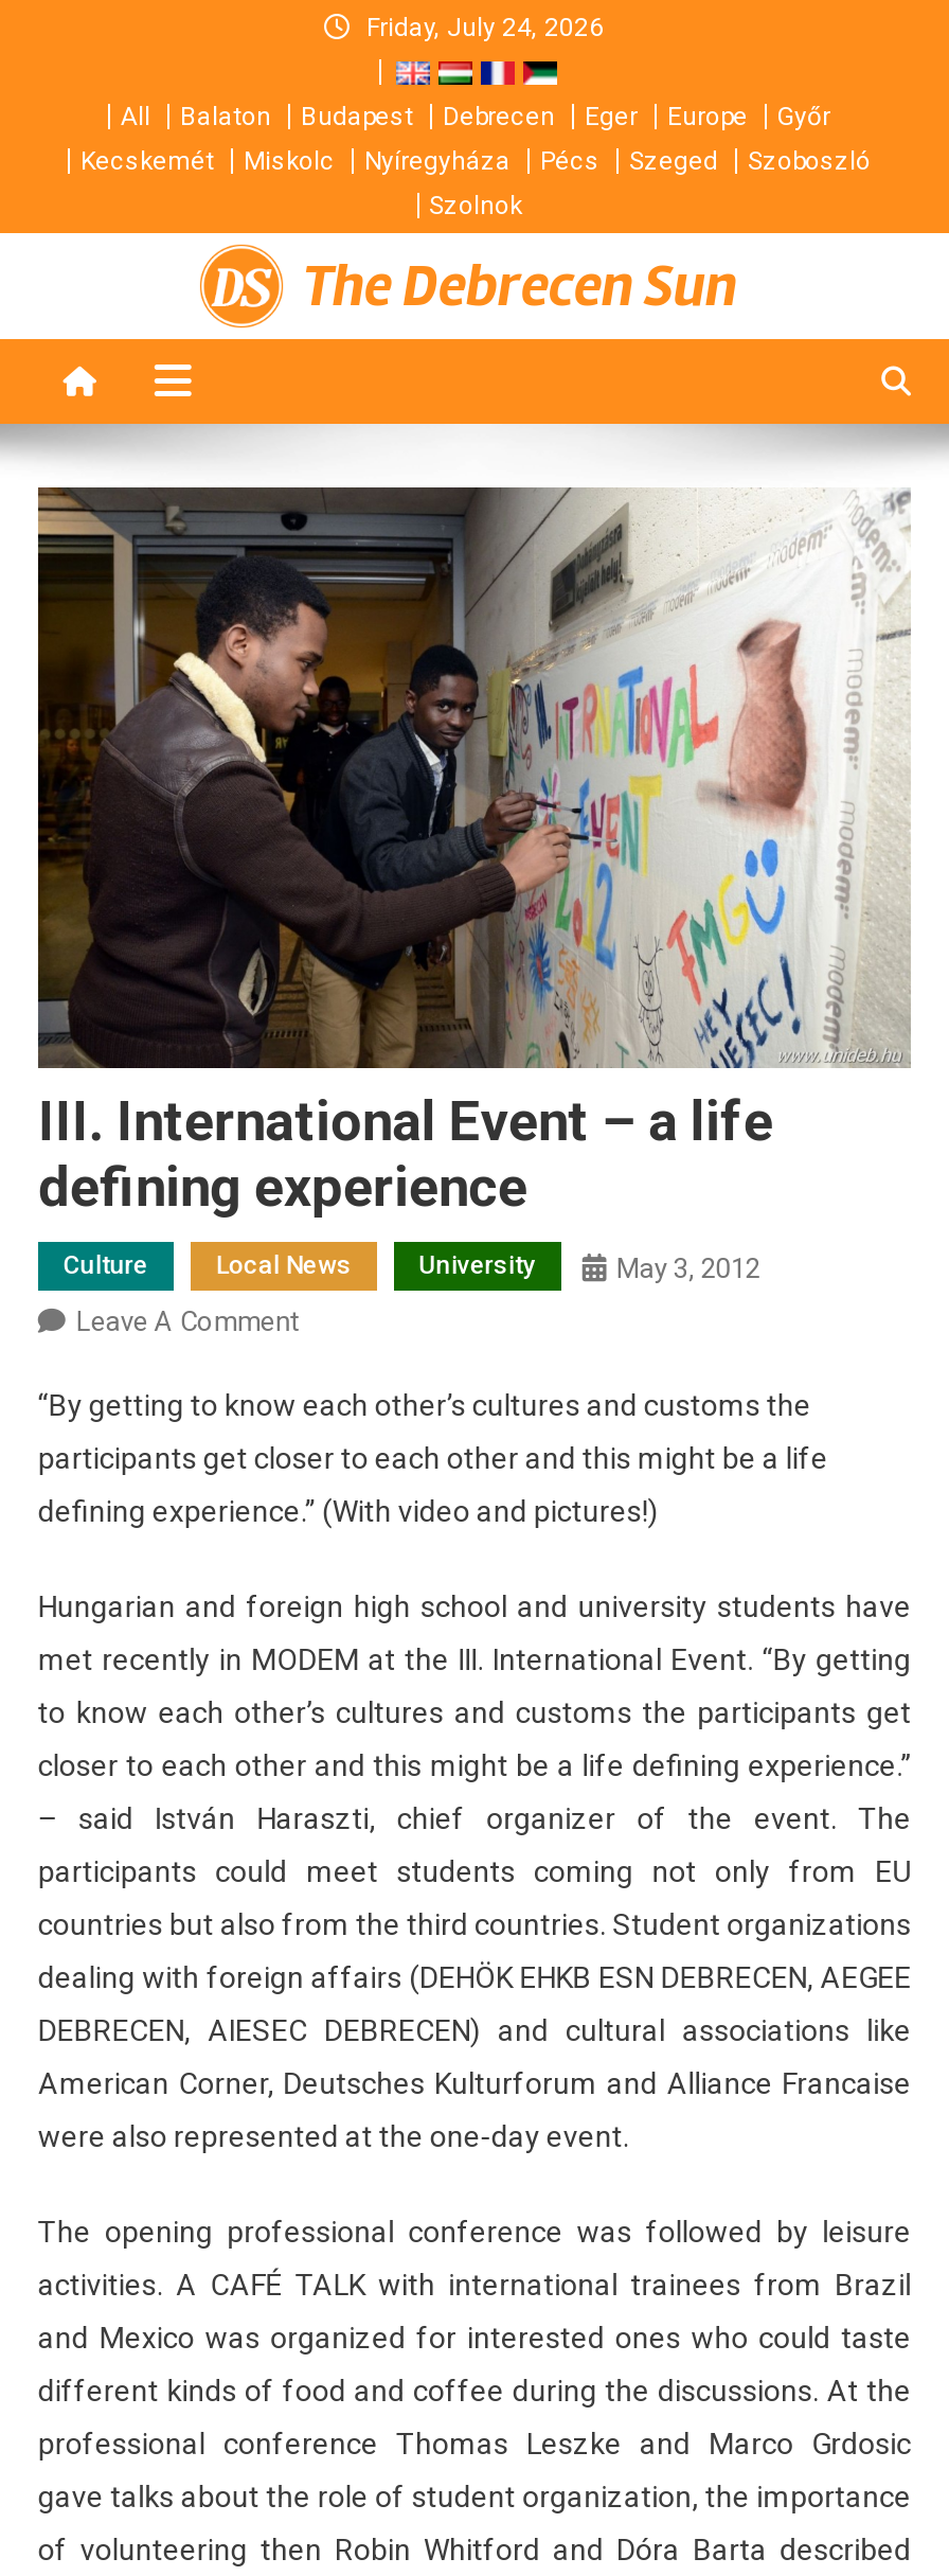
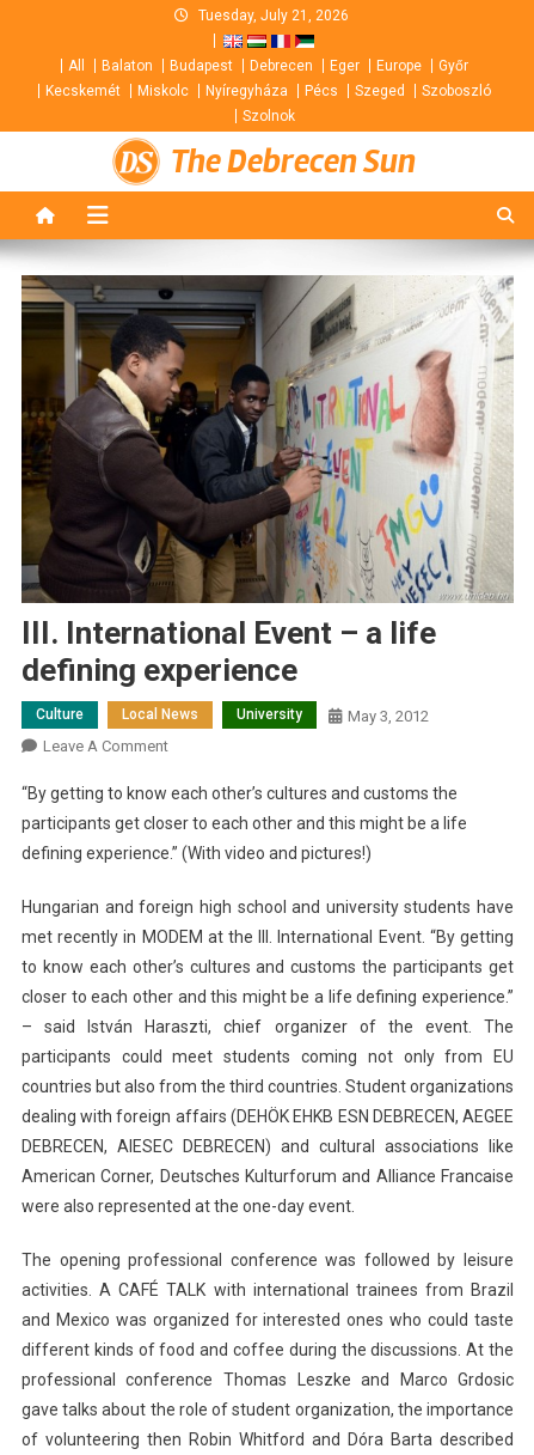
- Friday, July 24, 2026
+ Tuesday, July 21, 2026
